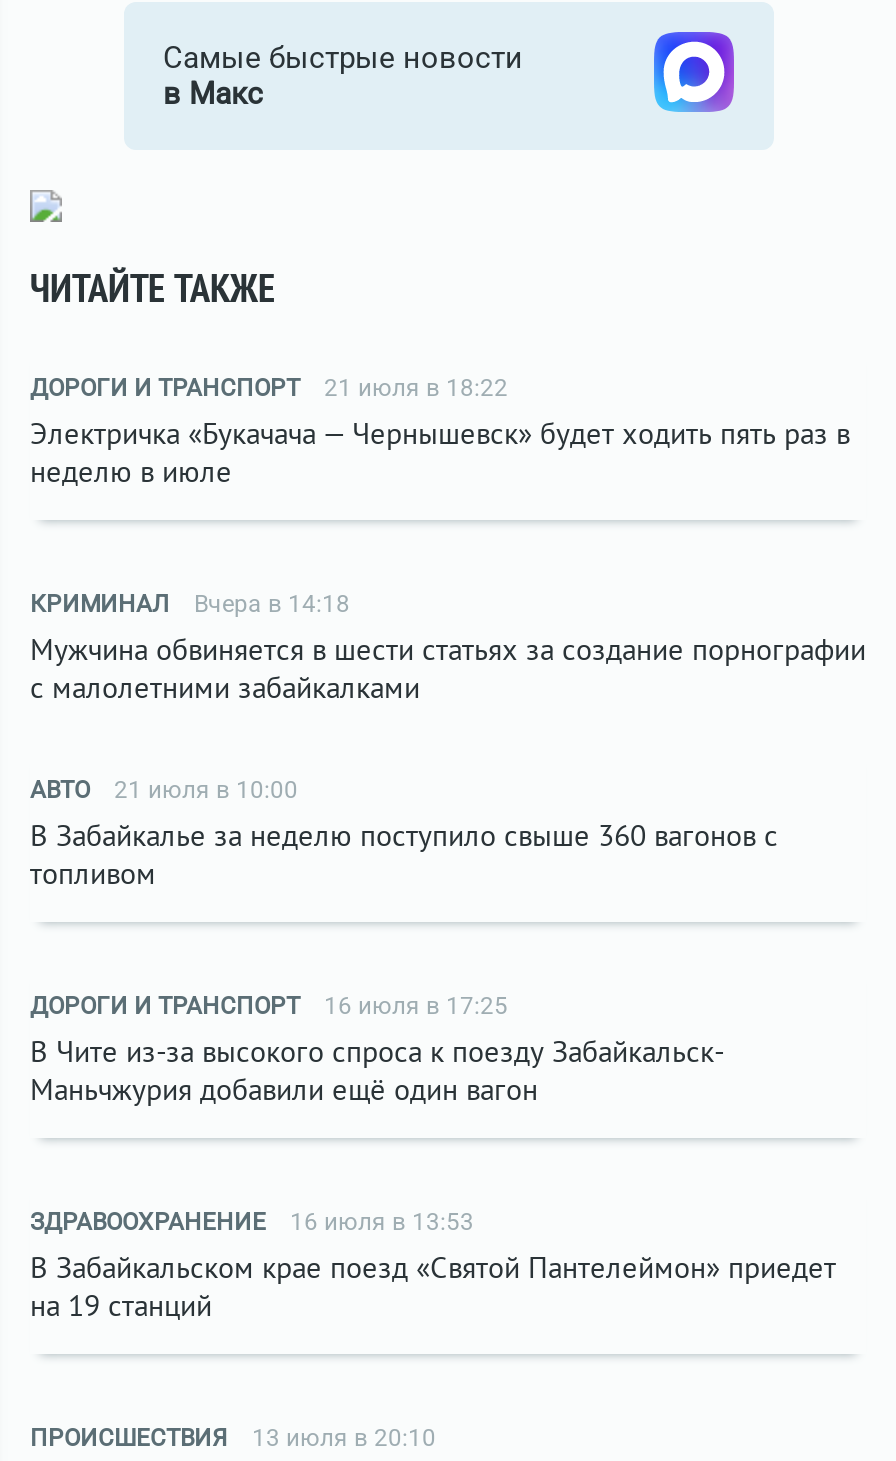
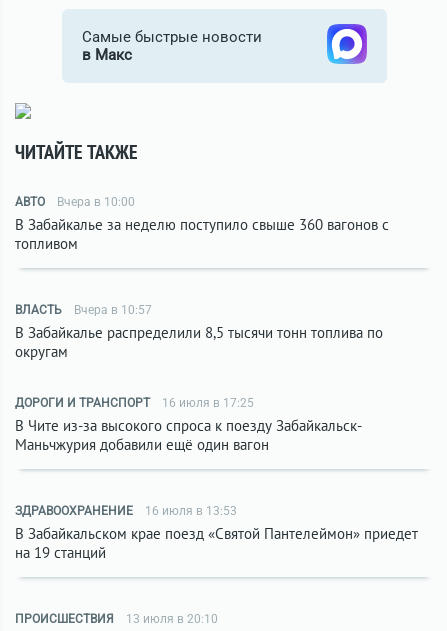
- ДОРОГИ И ТРАНСПОРТ
- 21 июля в 18:22
- Электричка «Букачача — Чернышевск» будет ходить пять раз в
- неделю в июле

- КРИМИНАЛ
- Вчера в 14:18
- Мужчина обвиняется в шести статьях за создание порнографии
- с малолетними забайкалками

- АВТО 21 июля в 10:00
+ АВТО Вчера в 10:00

moved up: АВТО | В Забайкалье за неделю поступило свыше 360 вагонов с | топливом

+ ВЛАСТЬ
+ Вчера в 10:57
+ В Забайкалье распределили 8,5 тысячи тонн топлива по
+ округам
